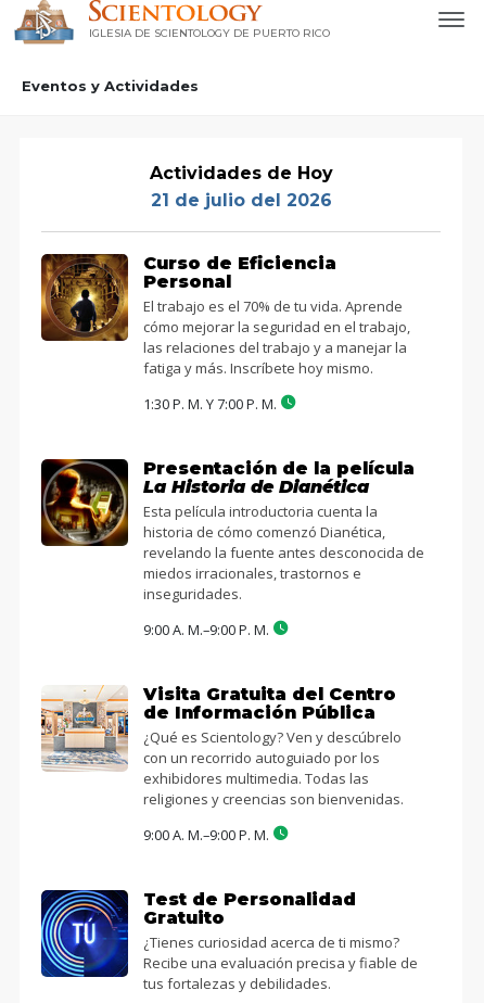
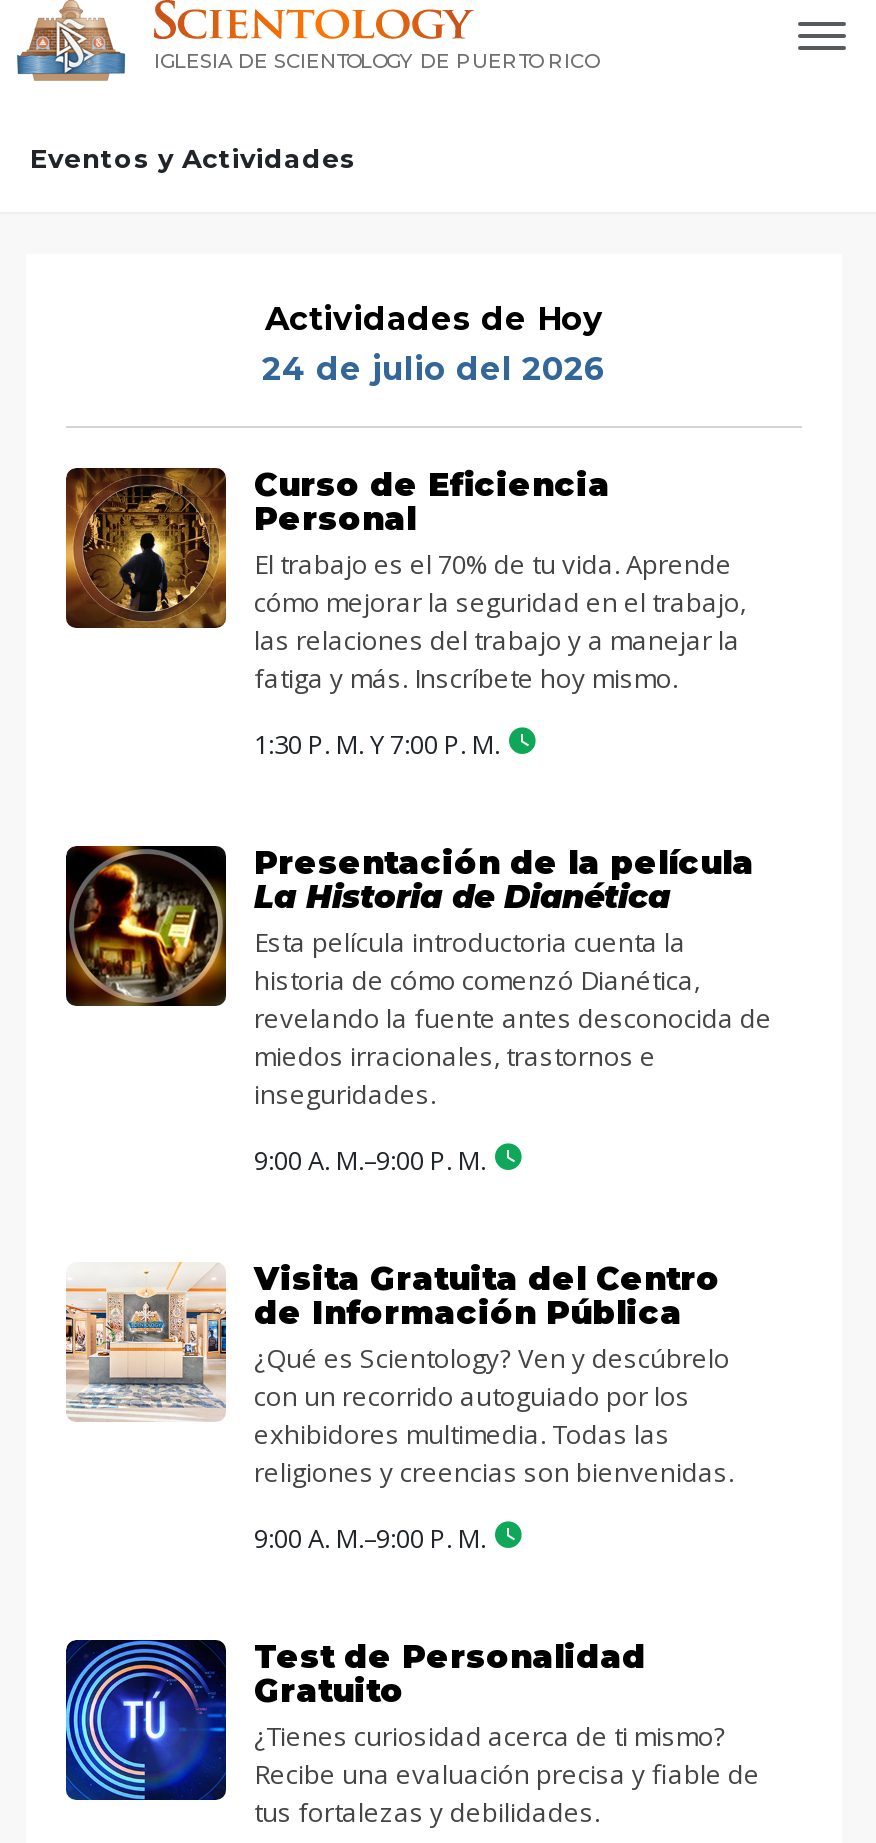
- 21 de julio del 2026
+ 24 de julio del 2026
